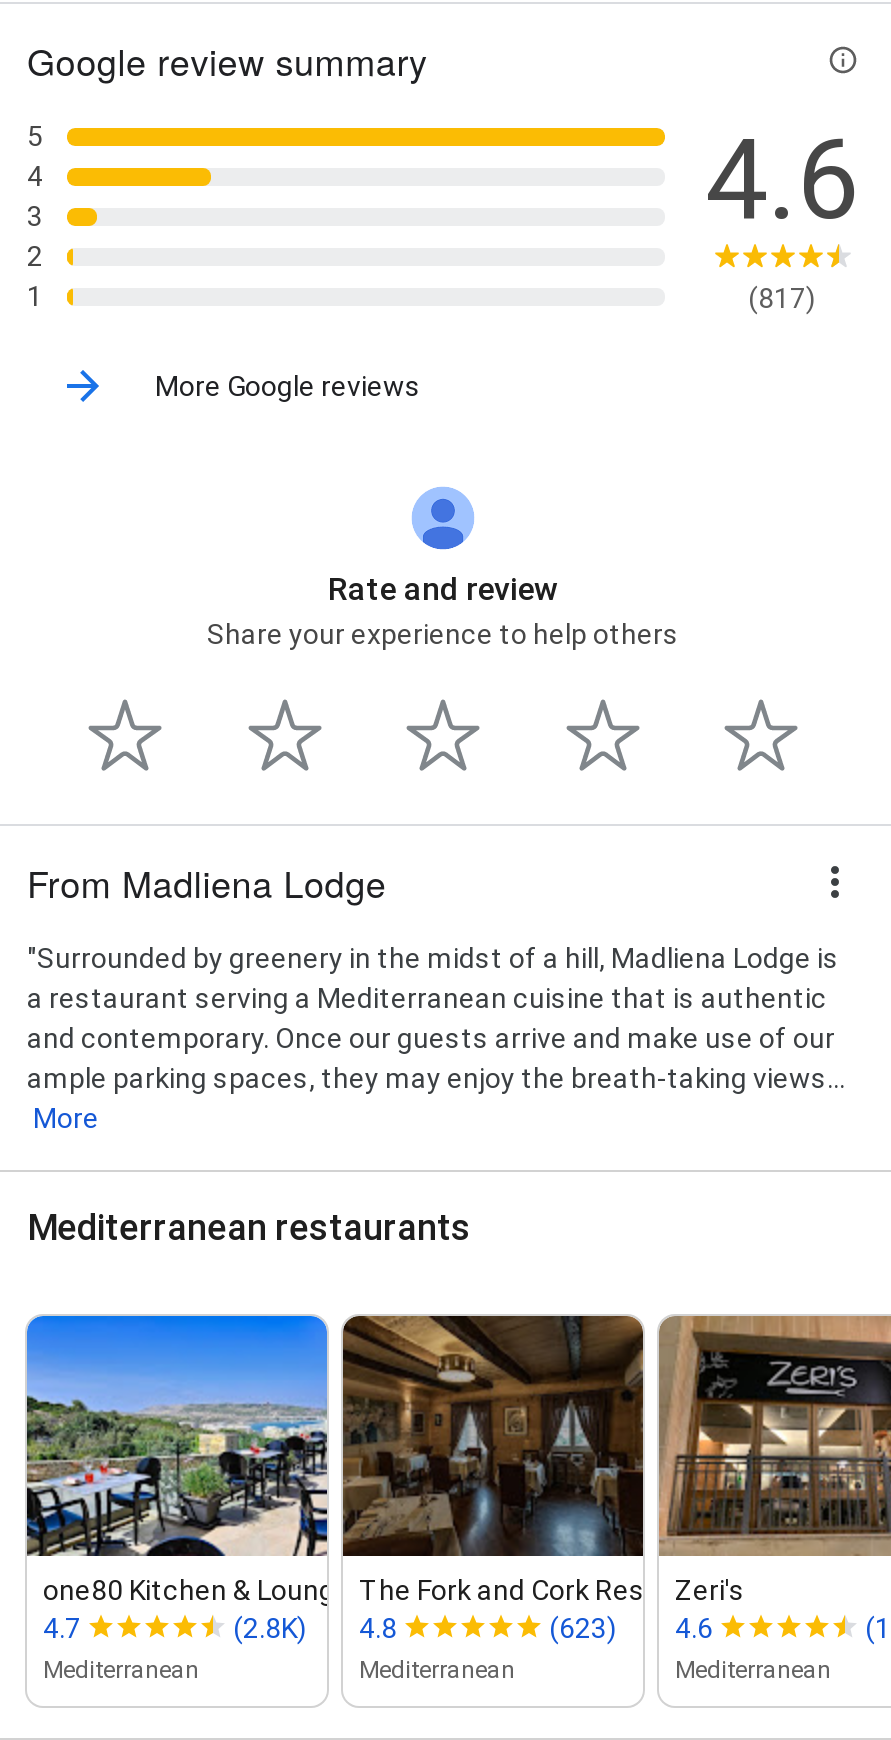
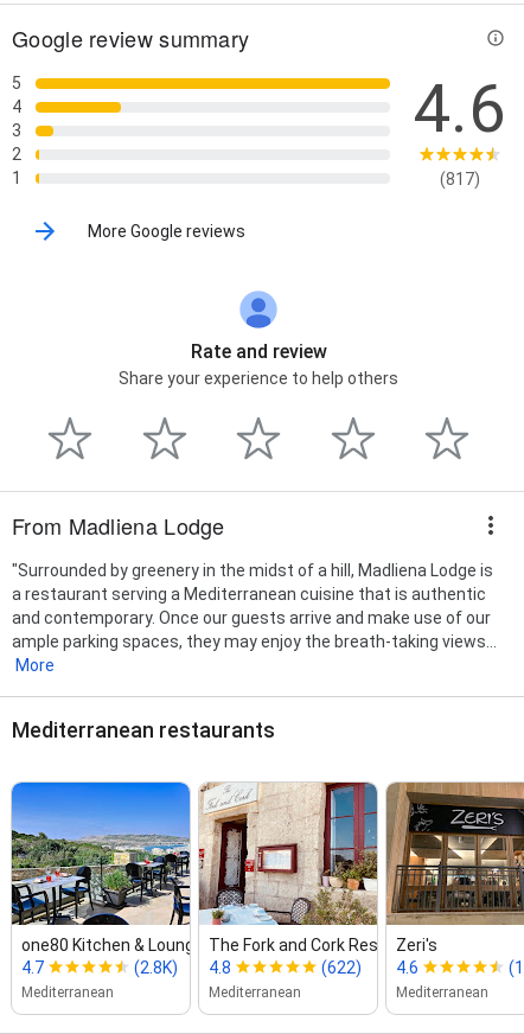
- [image]
- (623) 4.6
+ [image]
+ (622) 4.6
